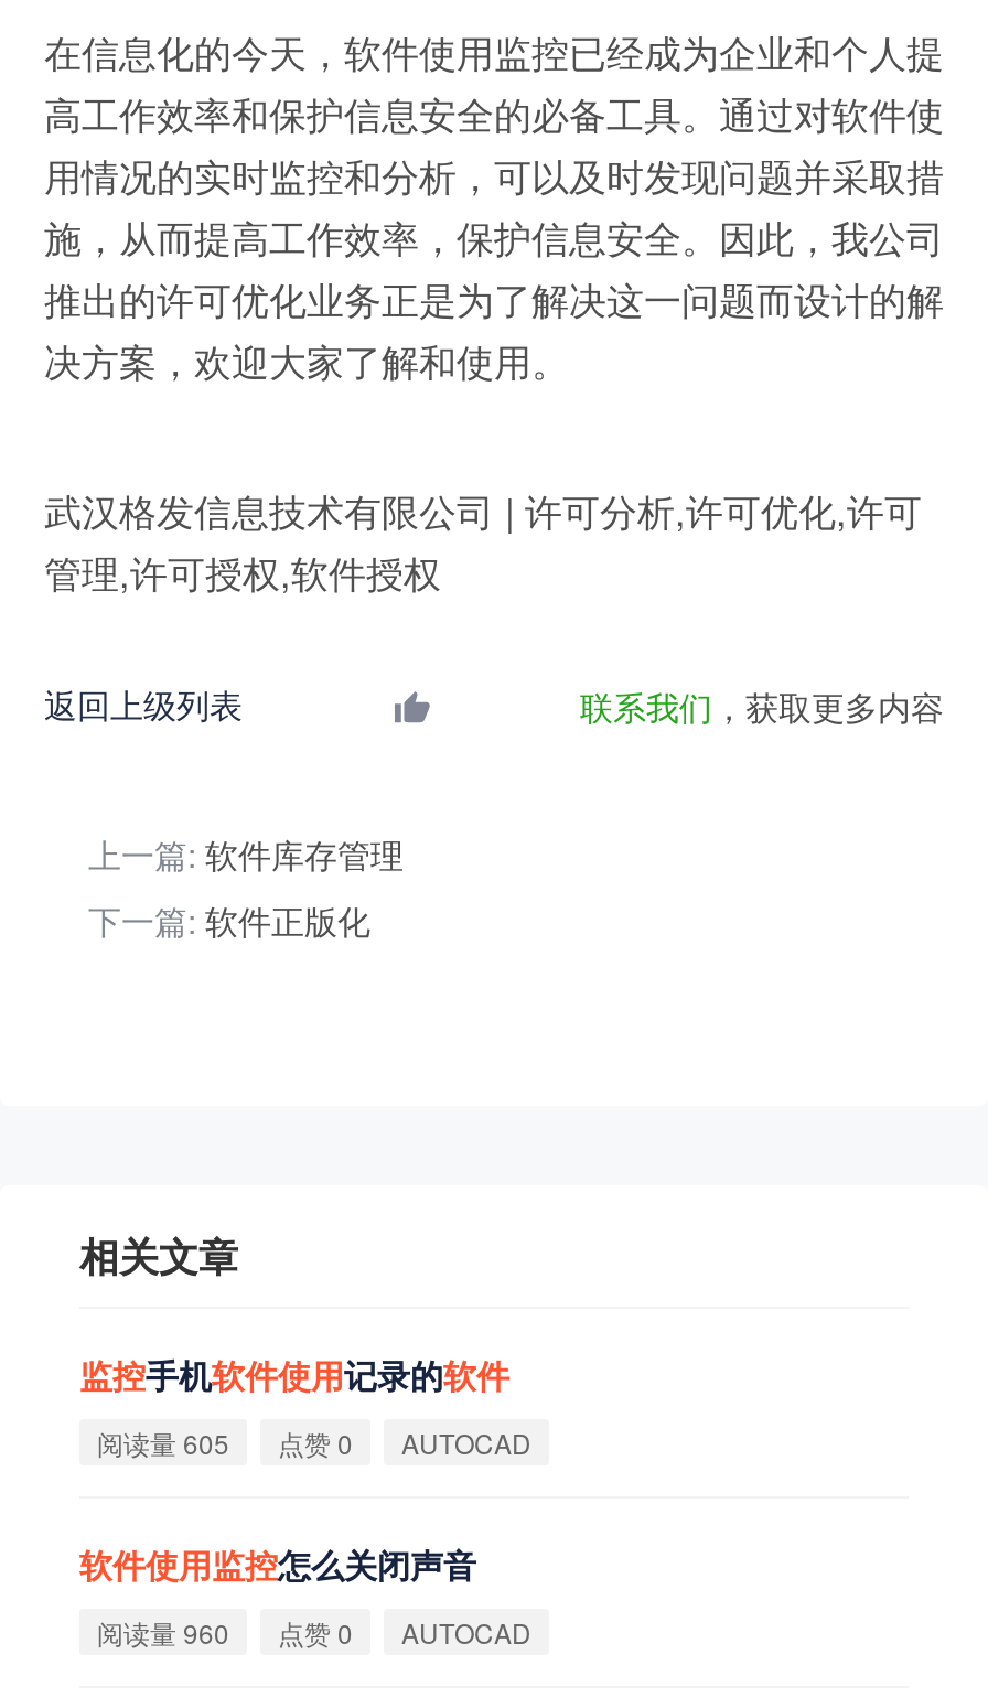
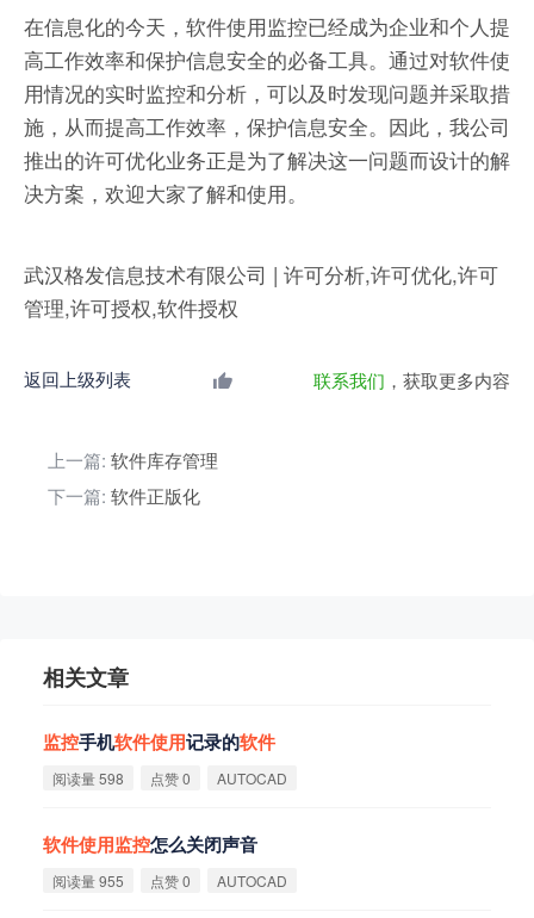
- 阅读量 605 点赞 0 AUTOCAD
+ 阅读量 598 点赞 0 AUTOCAD

- 阅读量 960 点赞 0 AUTOCAD
+ 阅读量 955 点赞 0 AUTOCAD
